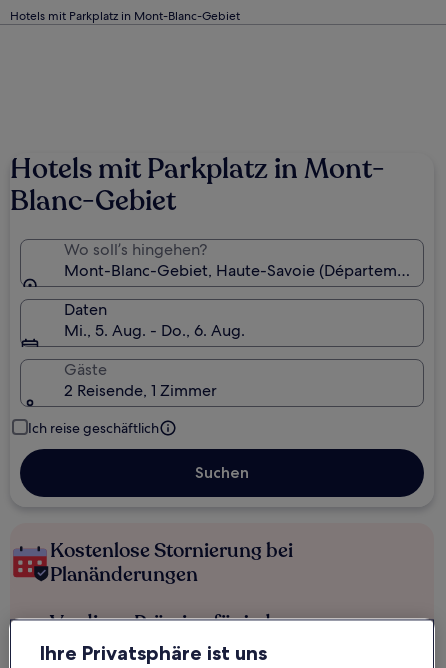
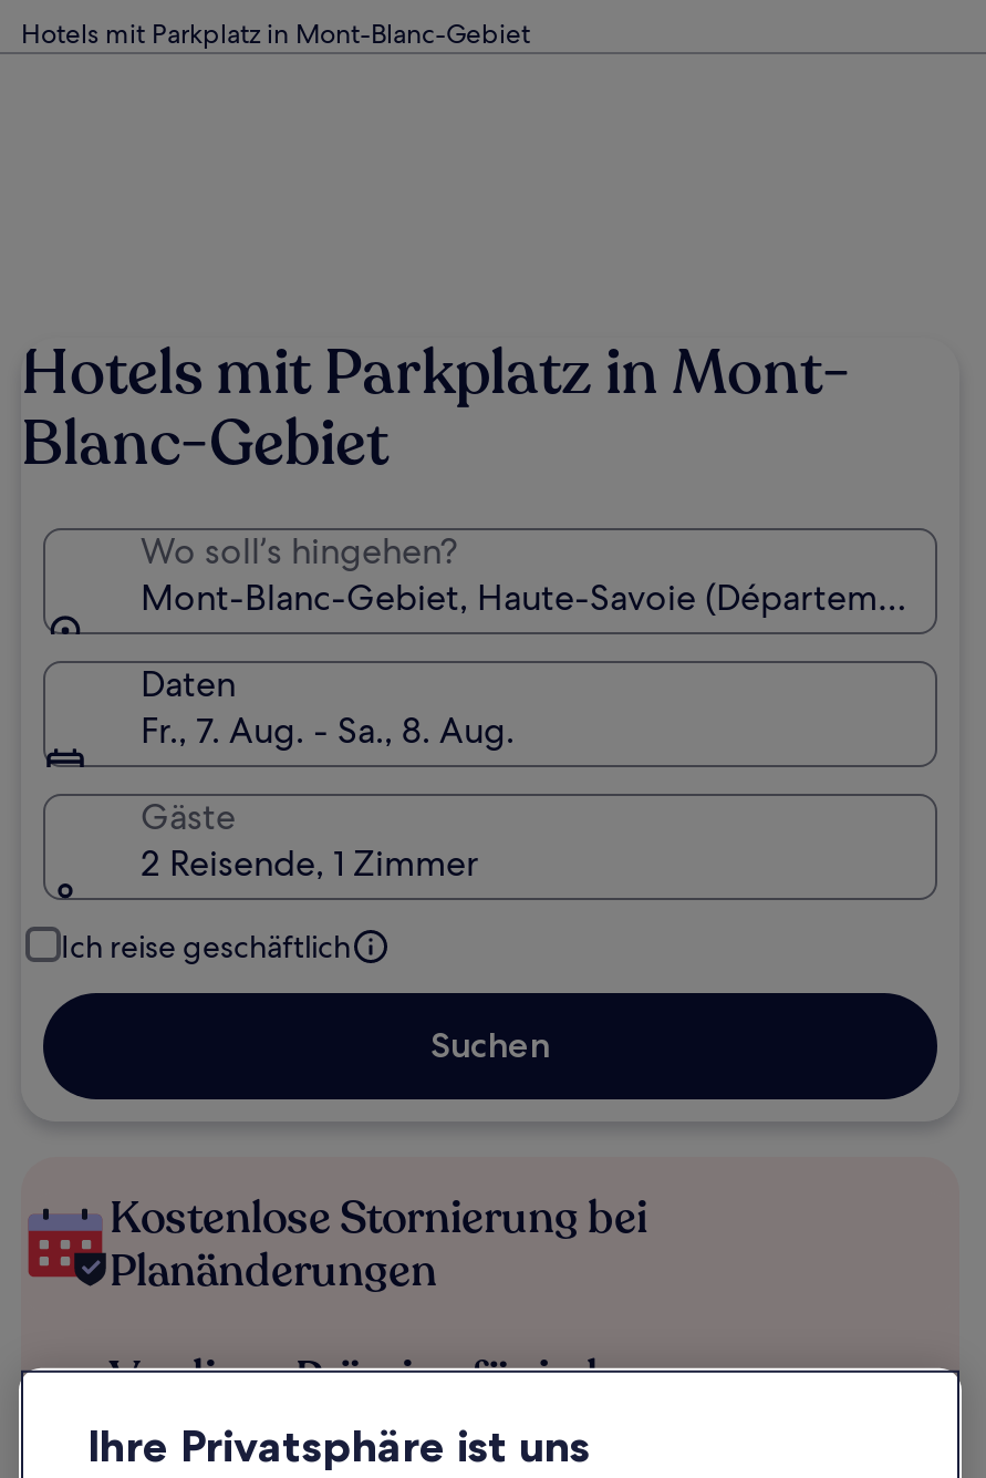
- Mi., 5. Aug. - Do., 6. Aug.
+ Fr., 7. Aug. - Sa., 8. Aug.
